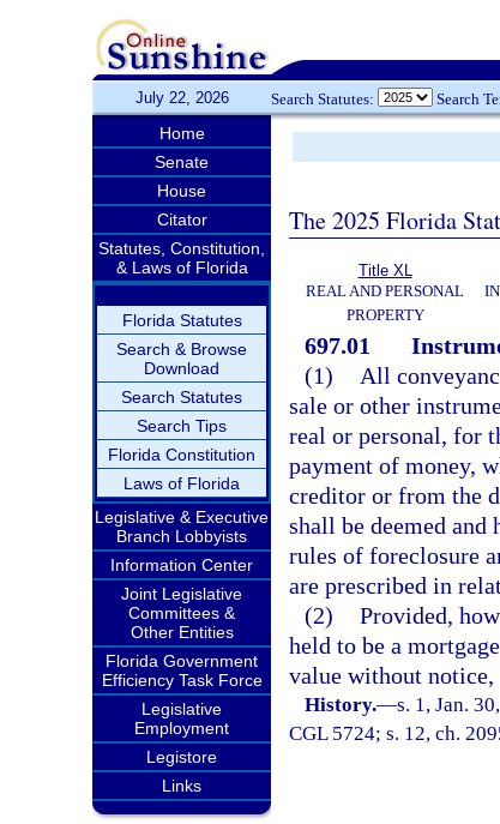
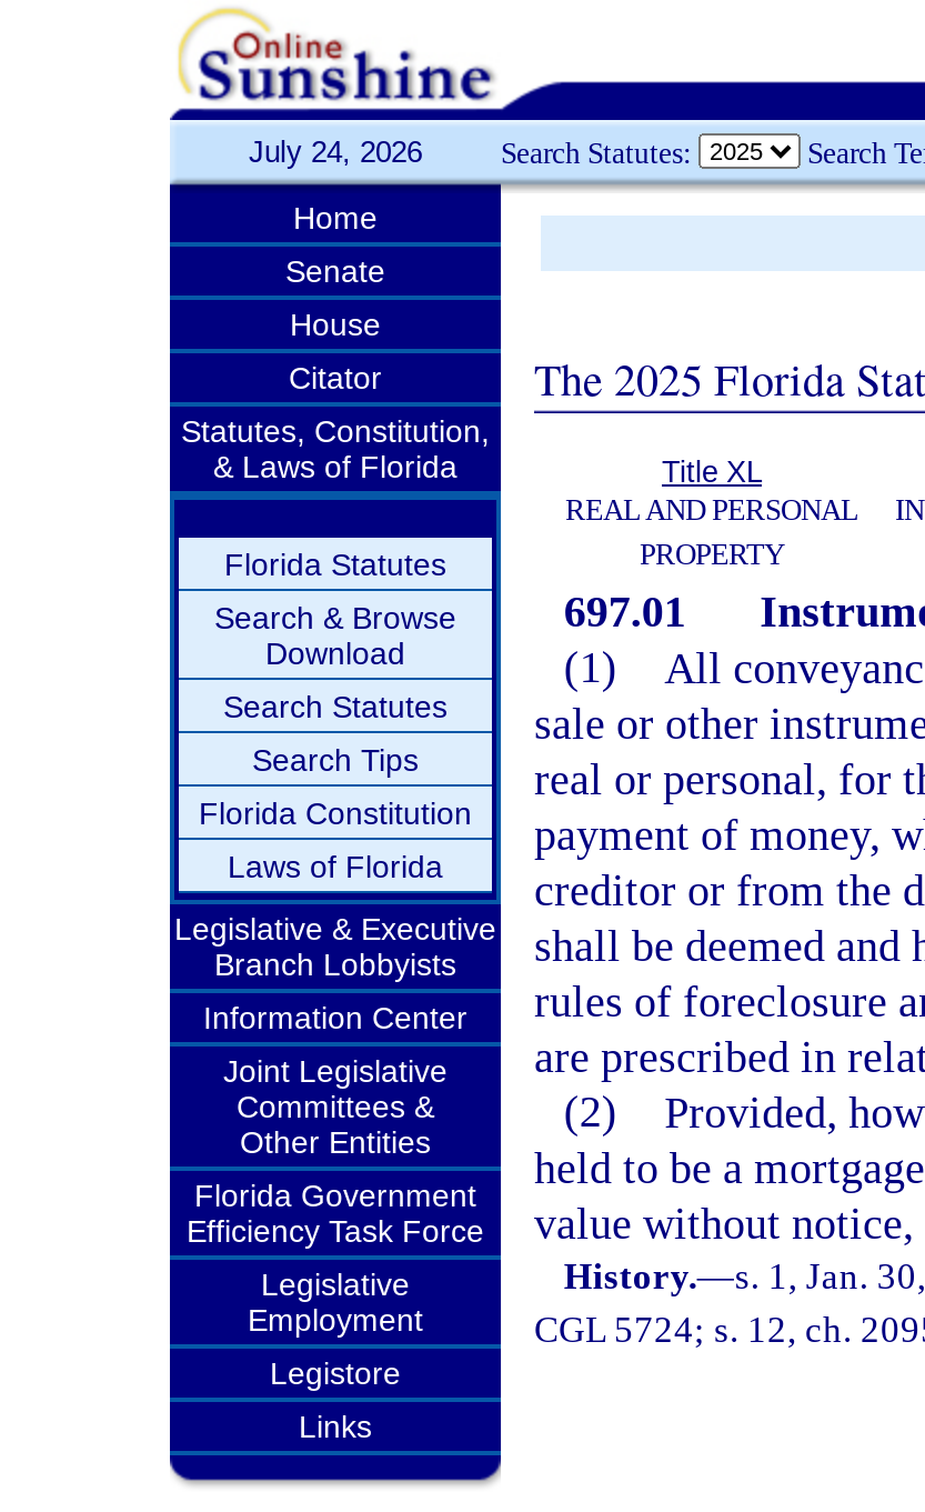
- July 22, 2026
+ July 24, 2026
